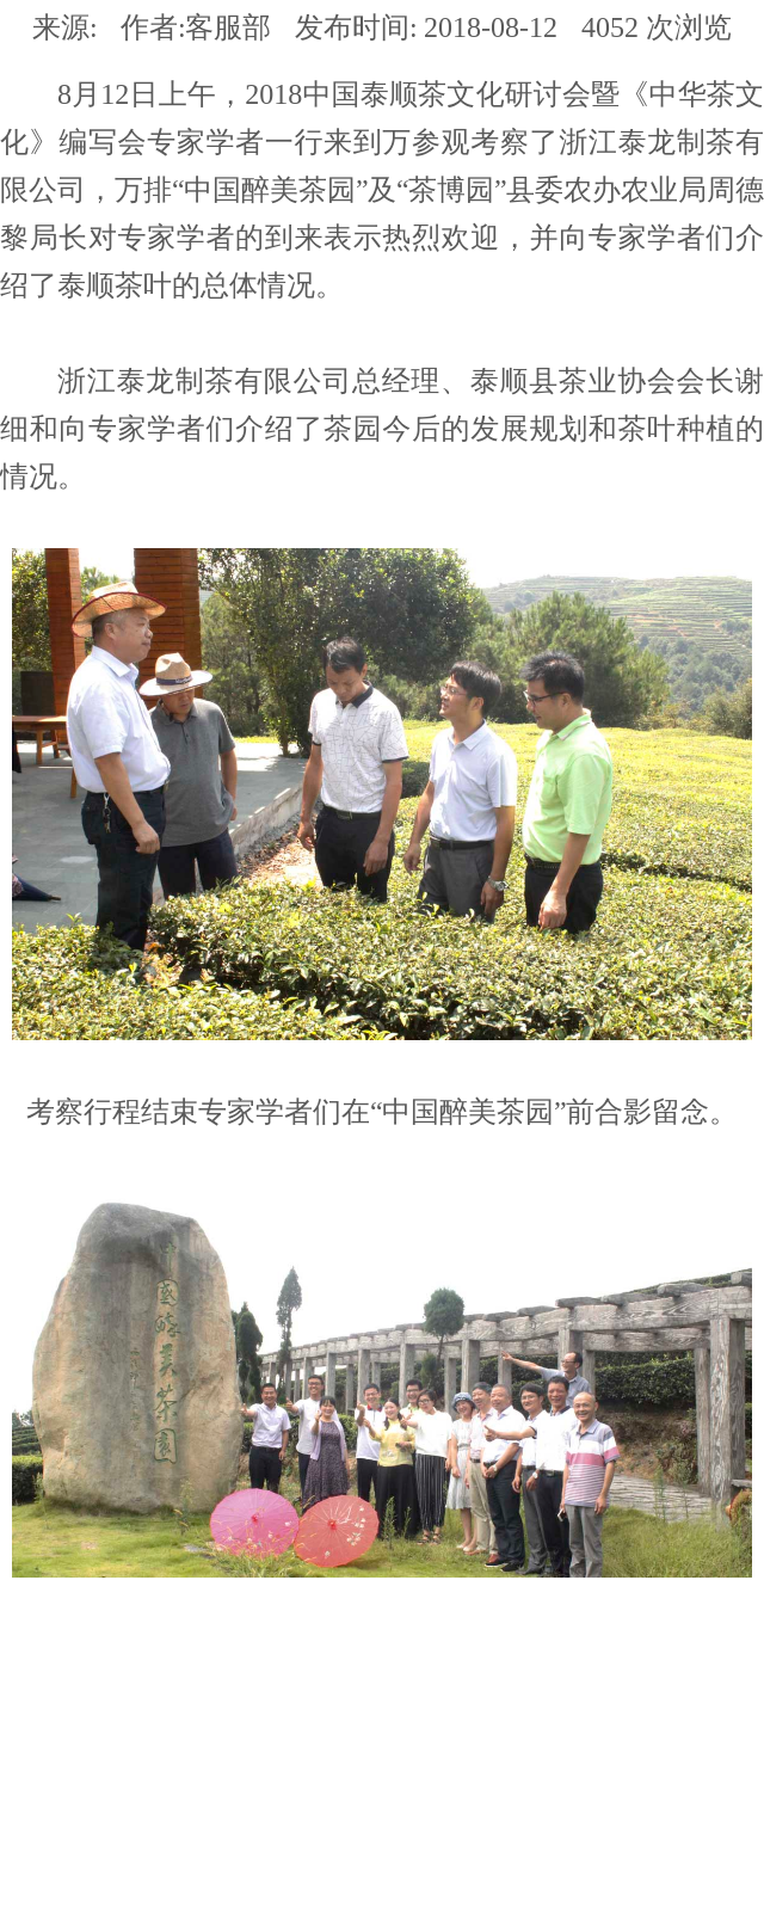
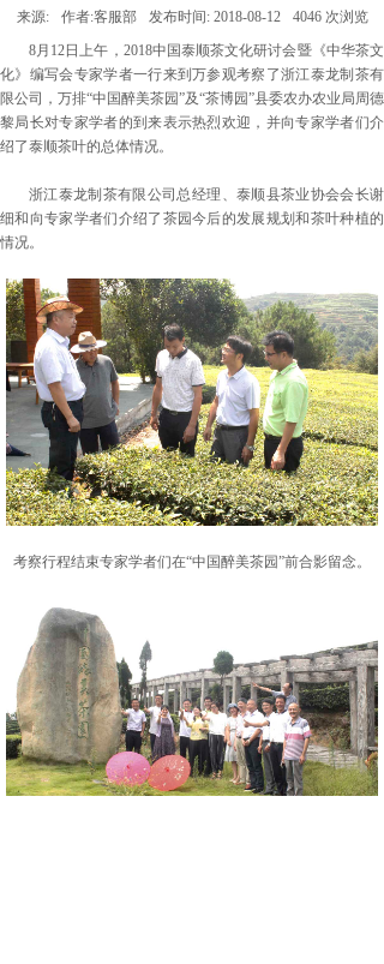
- 来源: 作者:客服部 发布时间: 2018-08-12 4052次浏览
+ 来源: 作者:客服部 发布时间: 2018-08-12 4046次浏览
